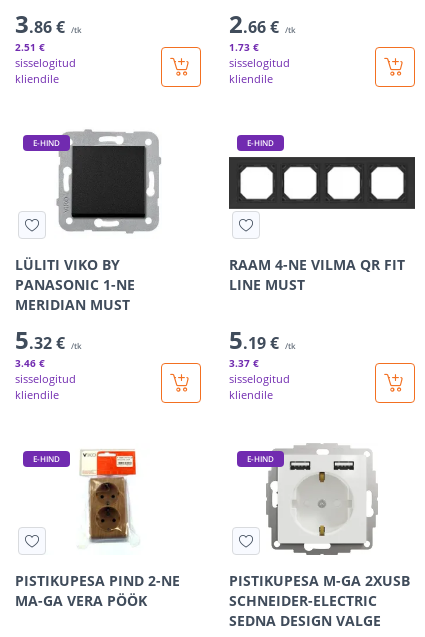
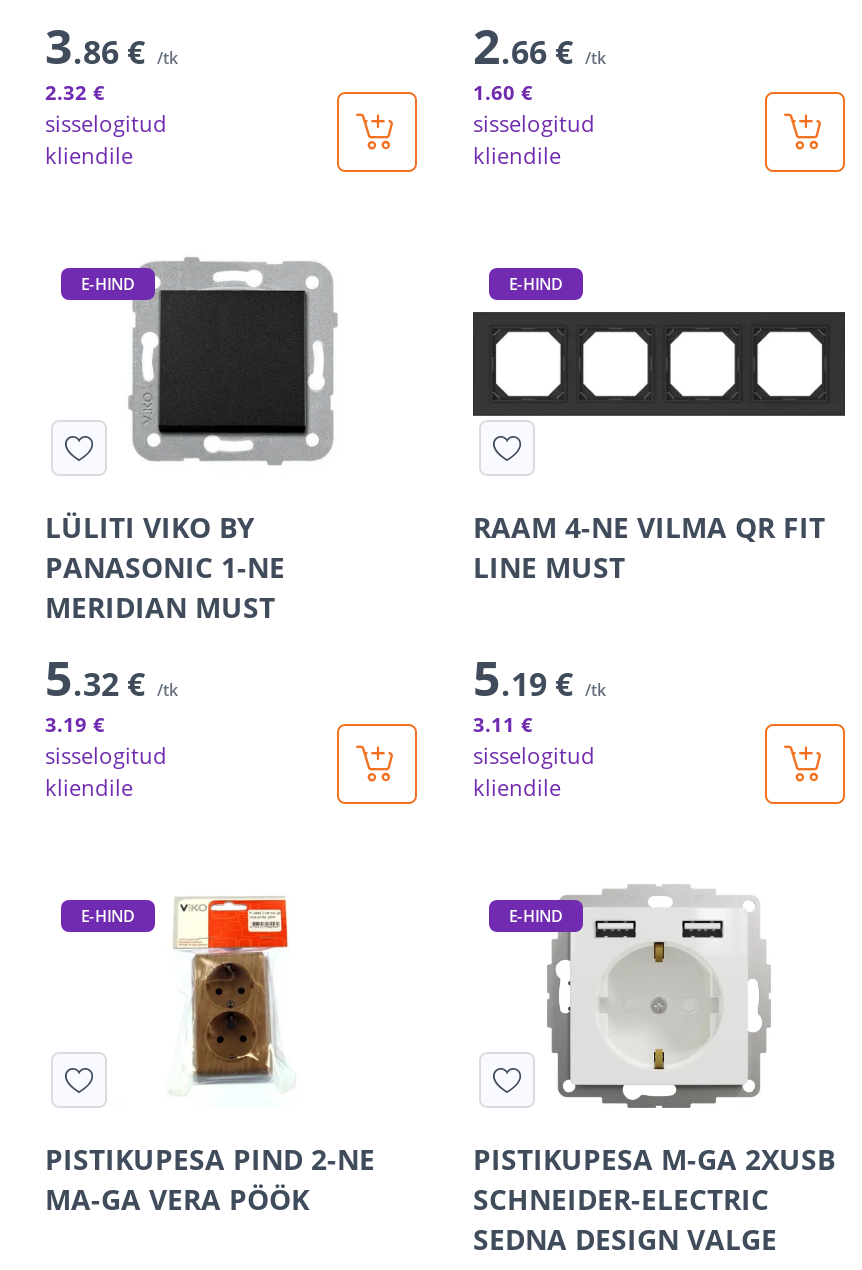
- 2.51 €
+ 2.32 €

- 1.73 €
+ 1.60 €

- 3.46 €
+ 3.19 €

- 3.37 €
+ 3.11 €
